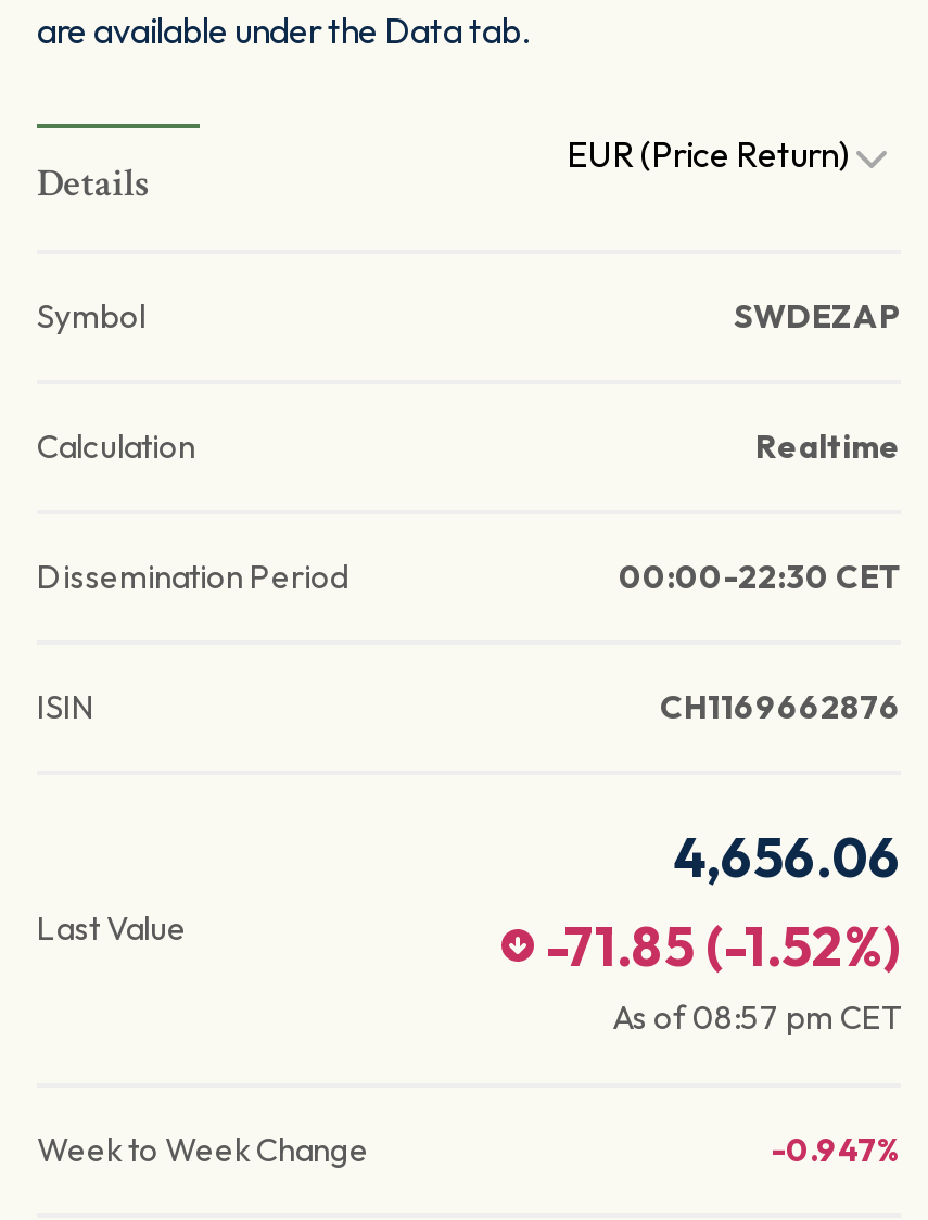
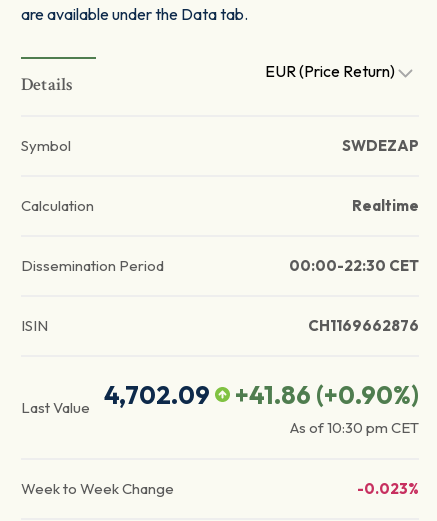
- 4,656.06
+ 4,702.09

- -71.85 (-1.52%)
+ +41.86 (+0.90%)

- As of08:57 pm CET
+ As of10:30 pm CET

- -0.947%
+ -0.023%
